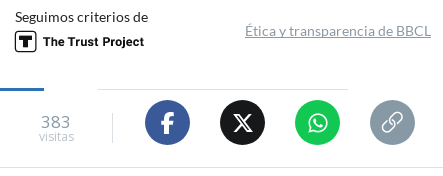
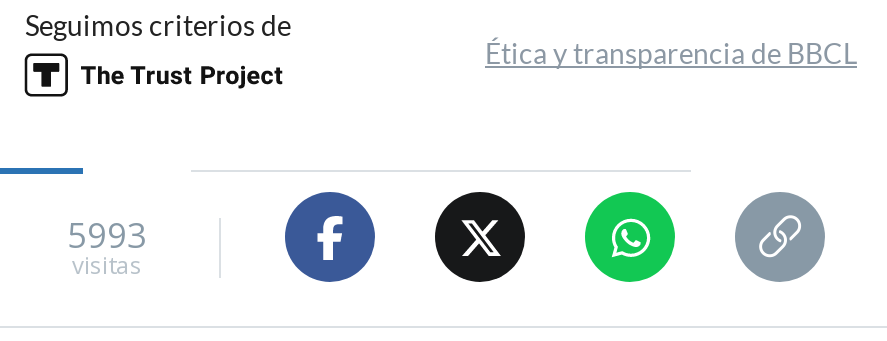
- 383
+ 5993
